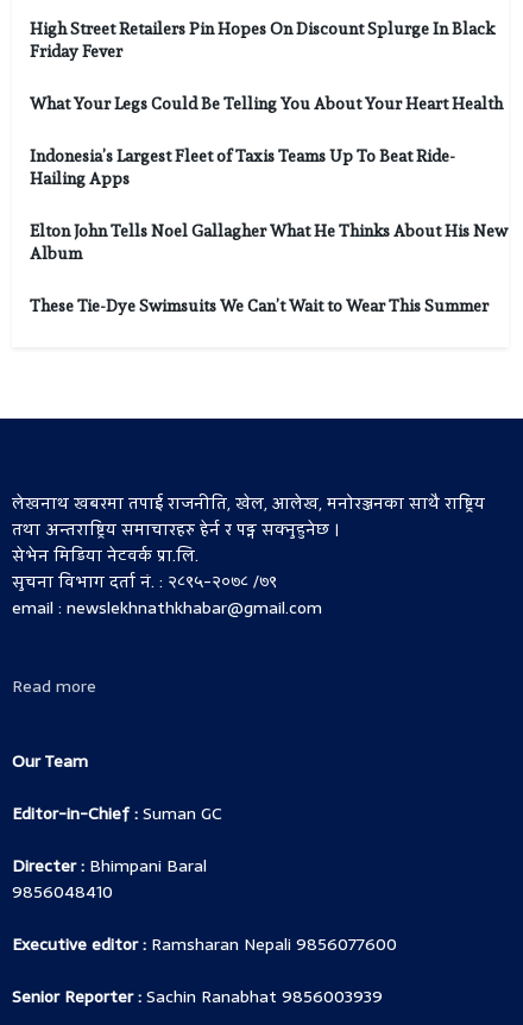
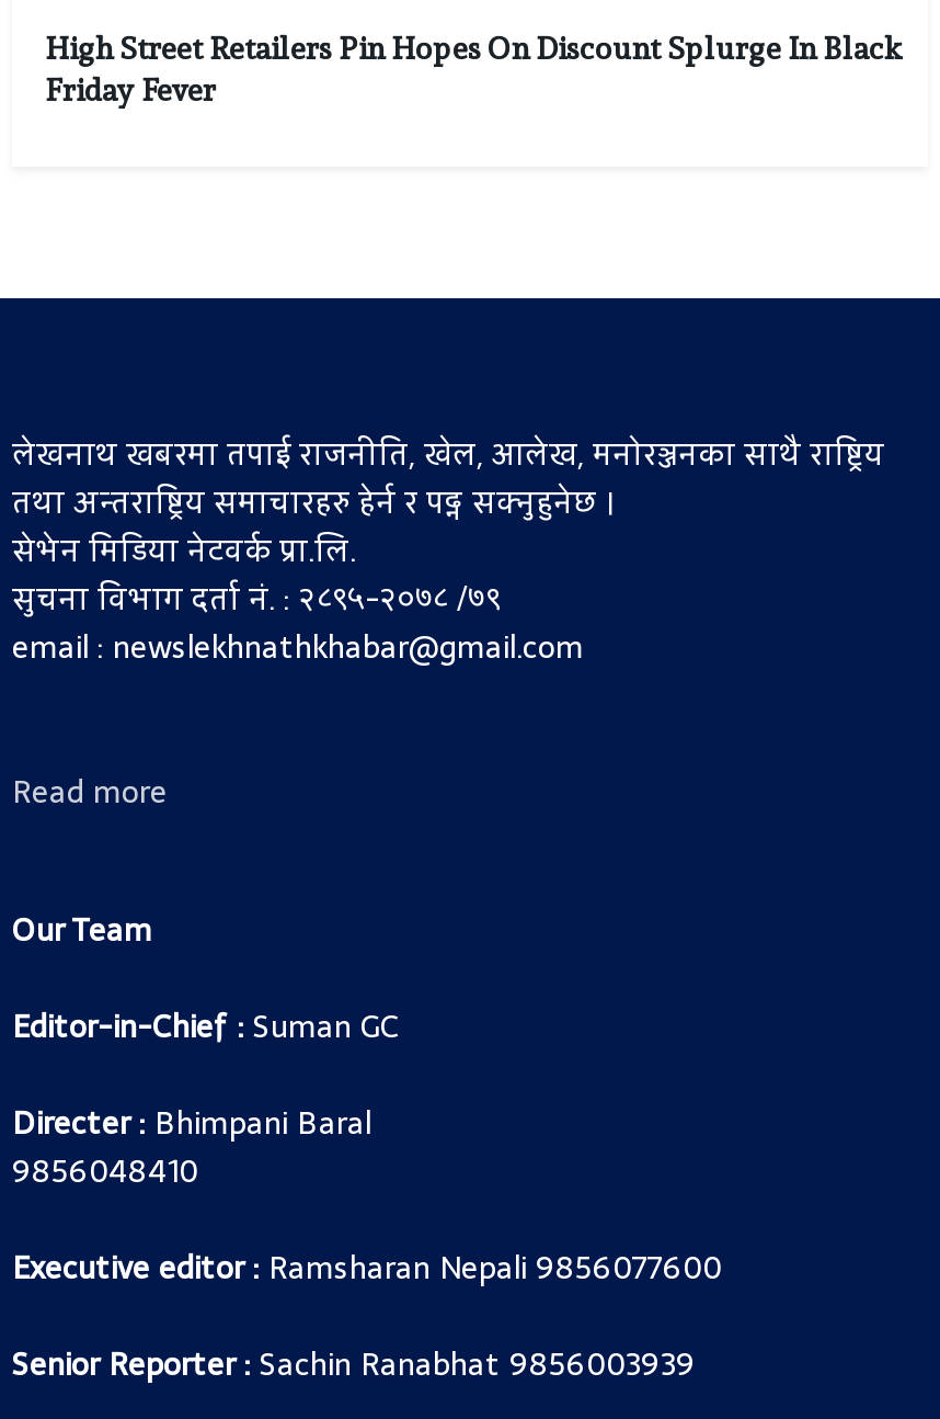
- What Your Legs Could Be Telling You About Your Heart Health
- Indonesia’s Largest Fleet of Taxis Teams Up To Beat Ride-
- Hailing Apps
- Elton John Tells Noel Gallagher What He Thinks About His New
- Album
- These Tie-Dye Swimsuits We Can’t Wait to Wear This Summer
